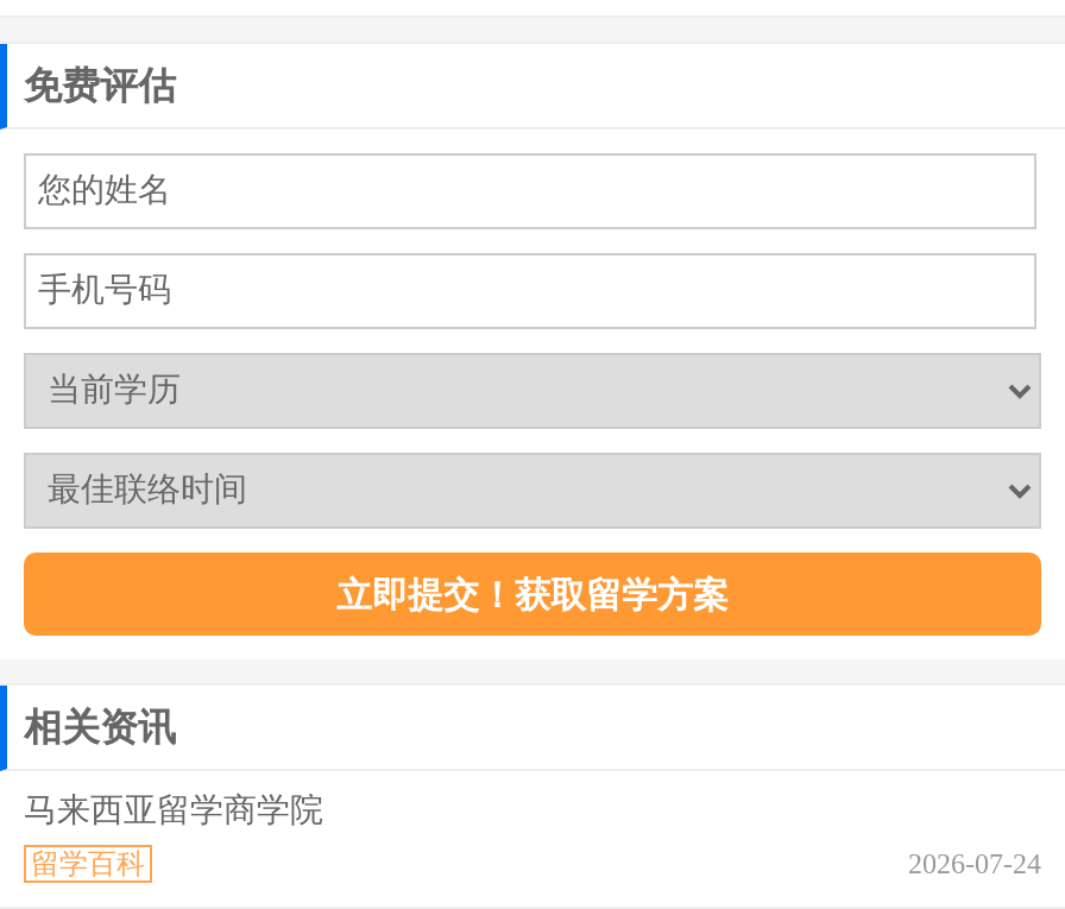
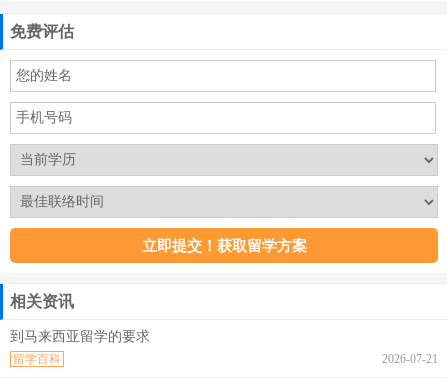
- 马来西亚留学商学院
+ 到马来西亚留学的要求

- 2026-07-24
+ 2026-07-21
